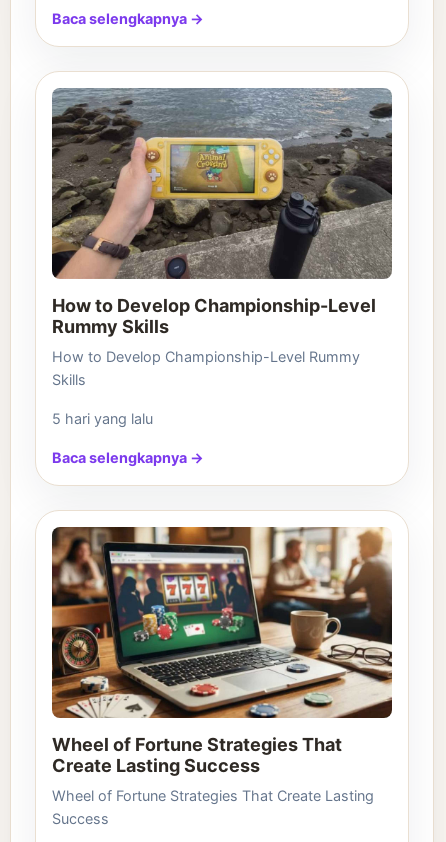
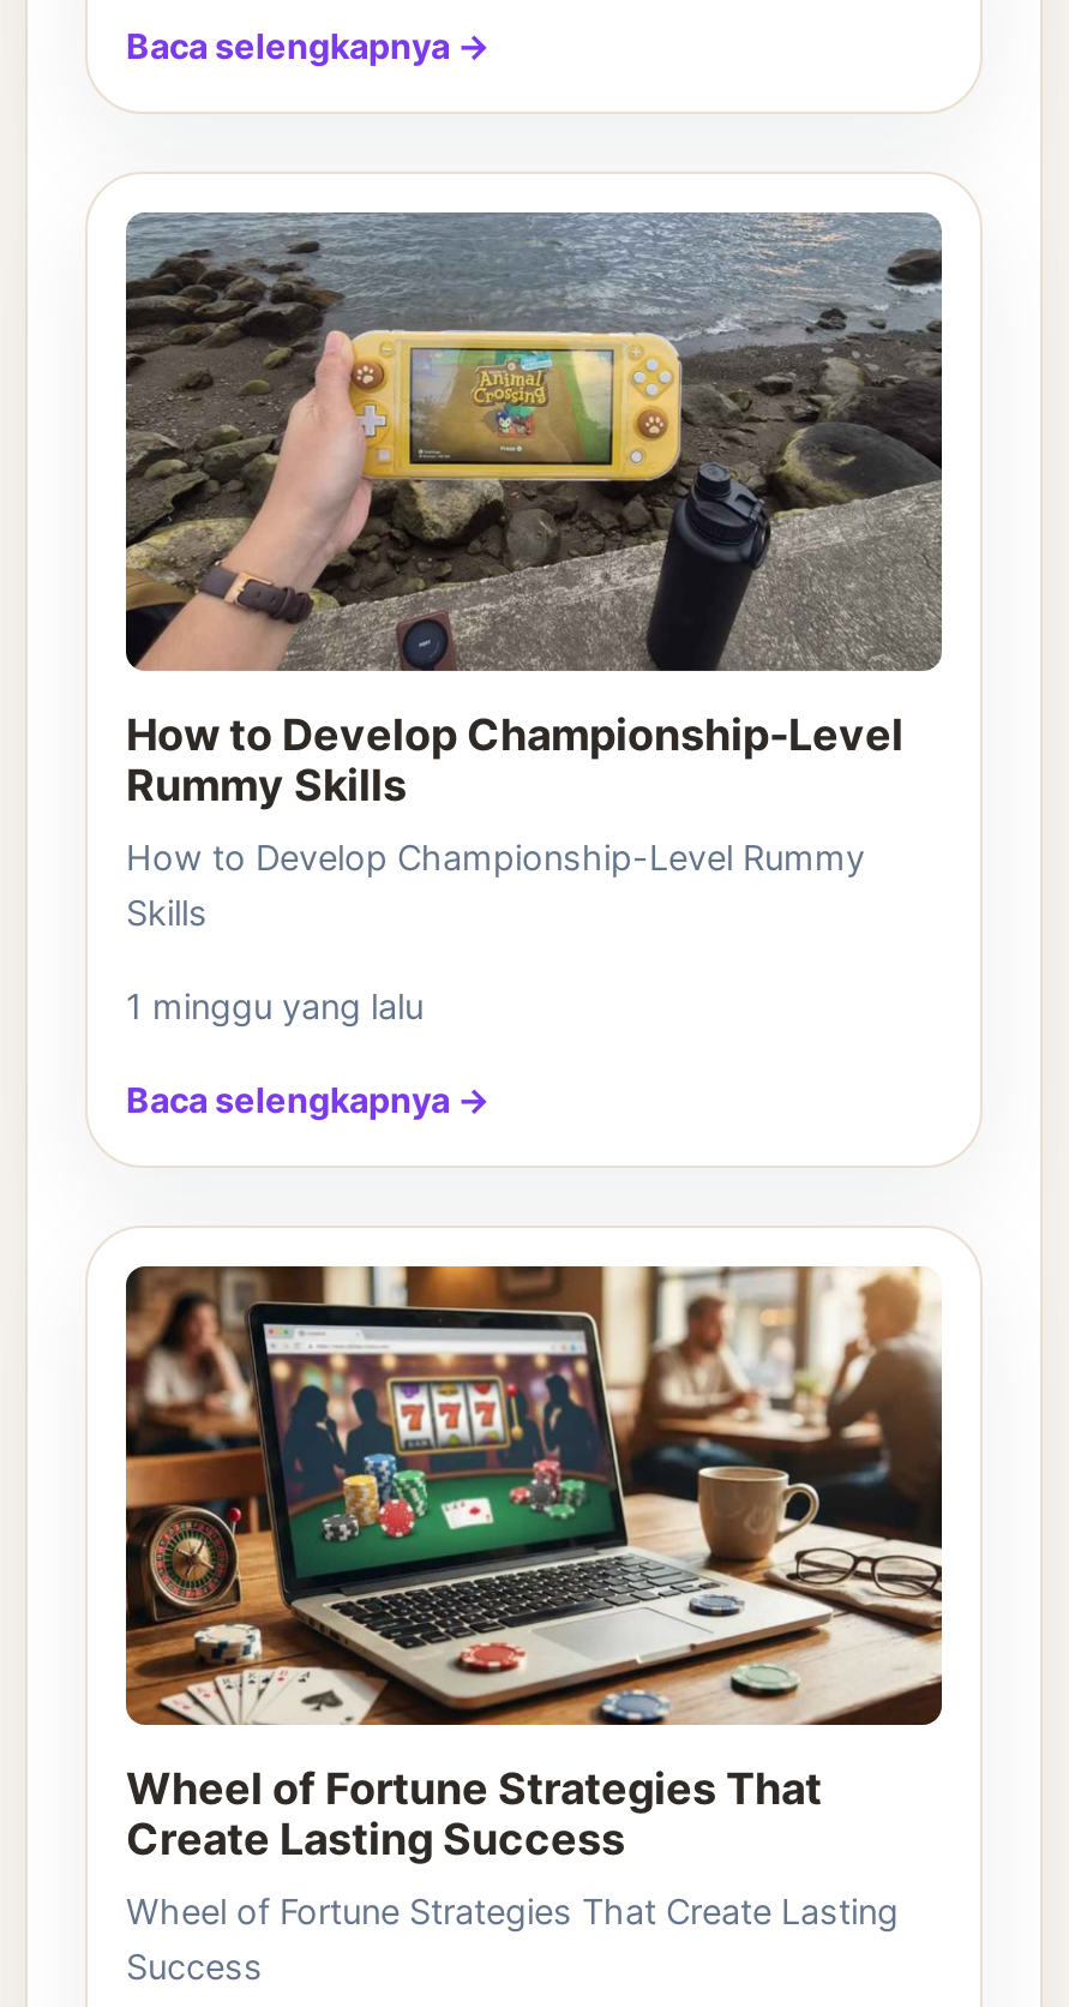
- 5 hari yang lalu
+ 1 minggu yang lalu
